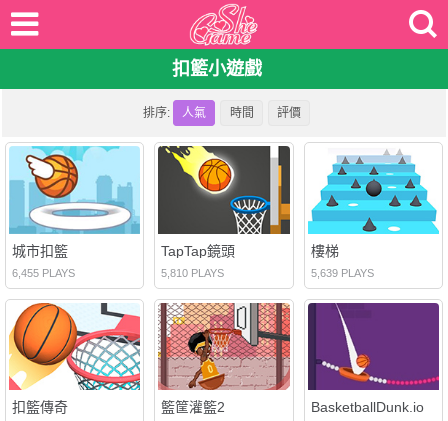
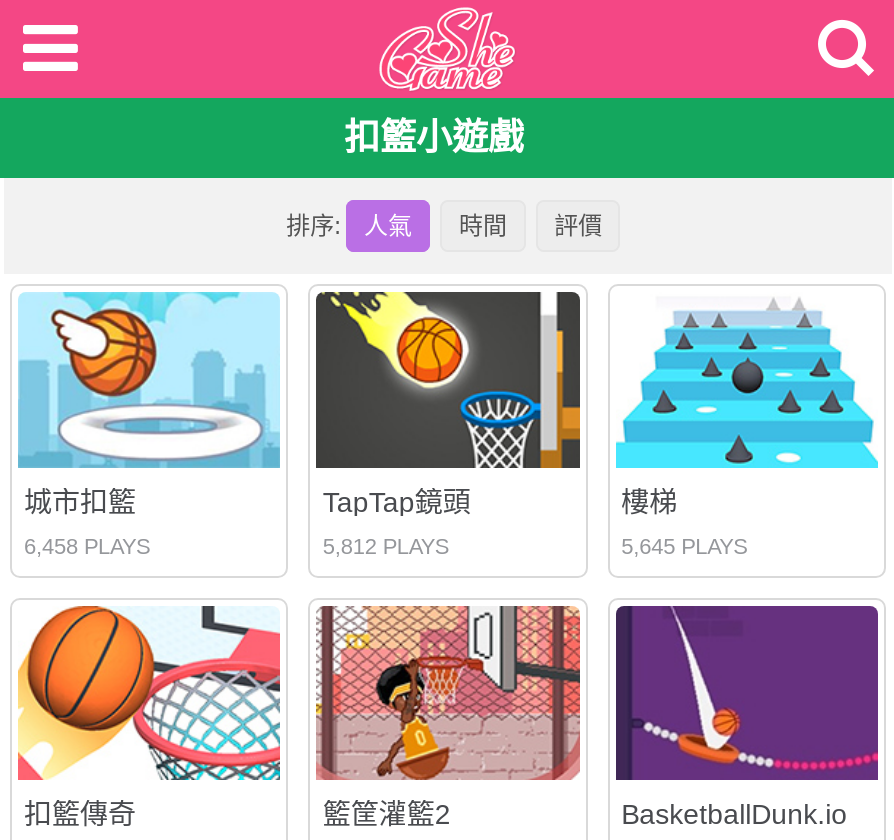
- 6,455 PLAYS
+ 6,458 PLAYS

- 5,810 PLAYS
+ 5,812 PLAYS

- 5,639 PLAYS
+ 5,645 PLAYS
